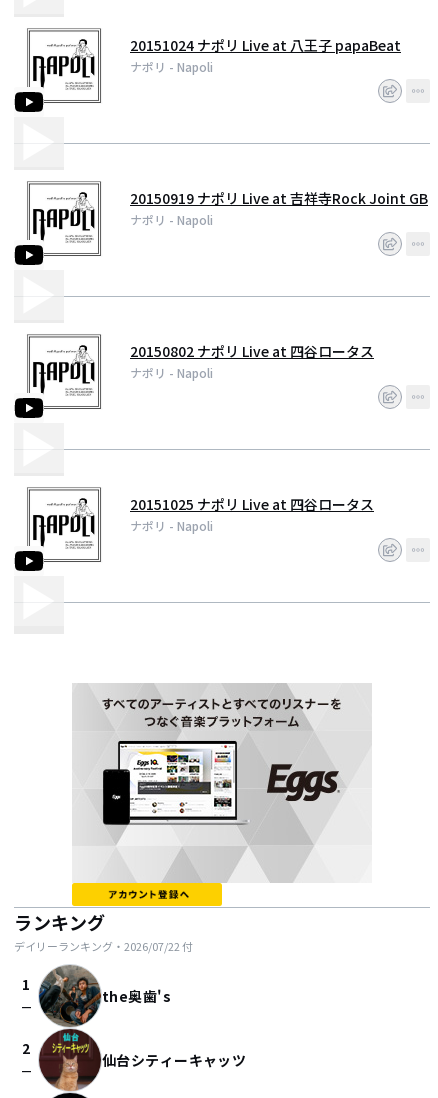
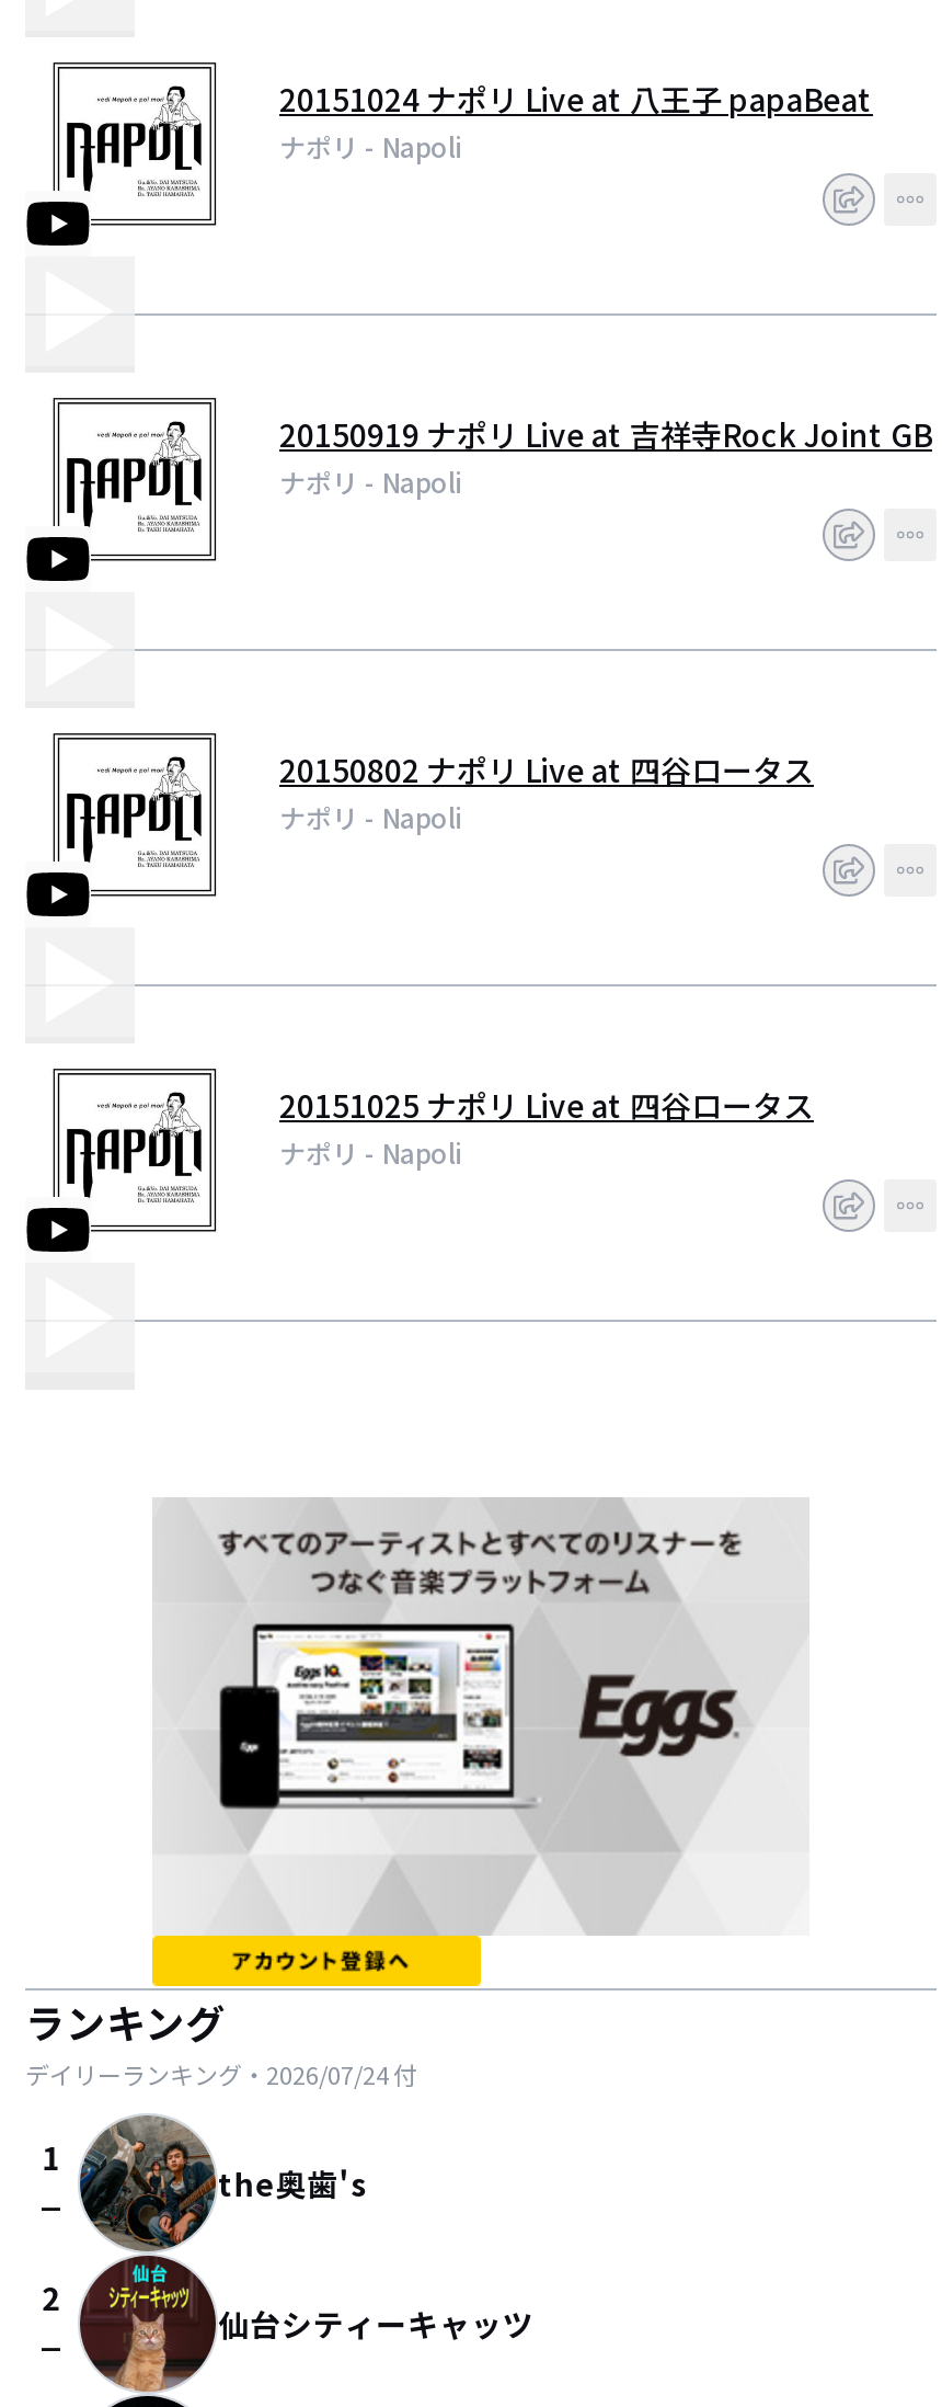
- デイリーランキング・2026/07/22付
+ デイリーランキング・2026/07/24付
